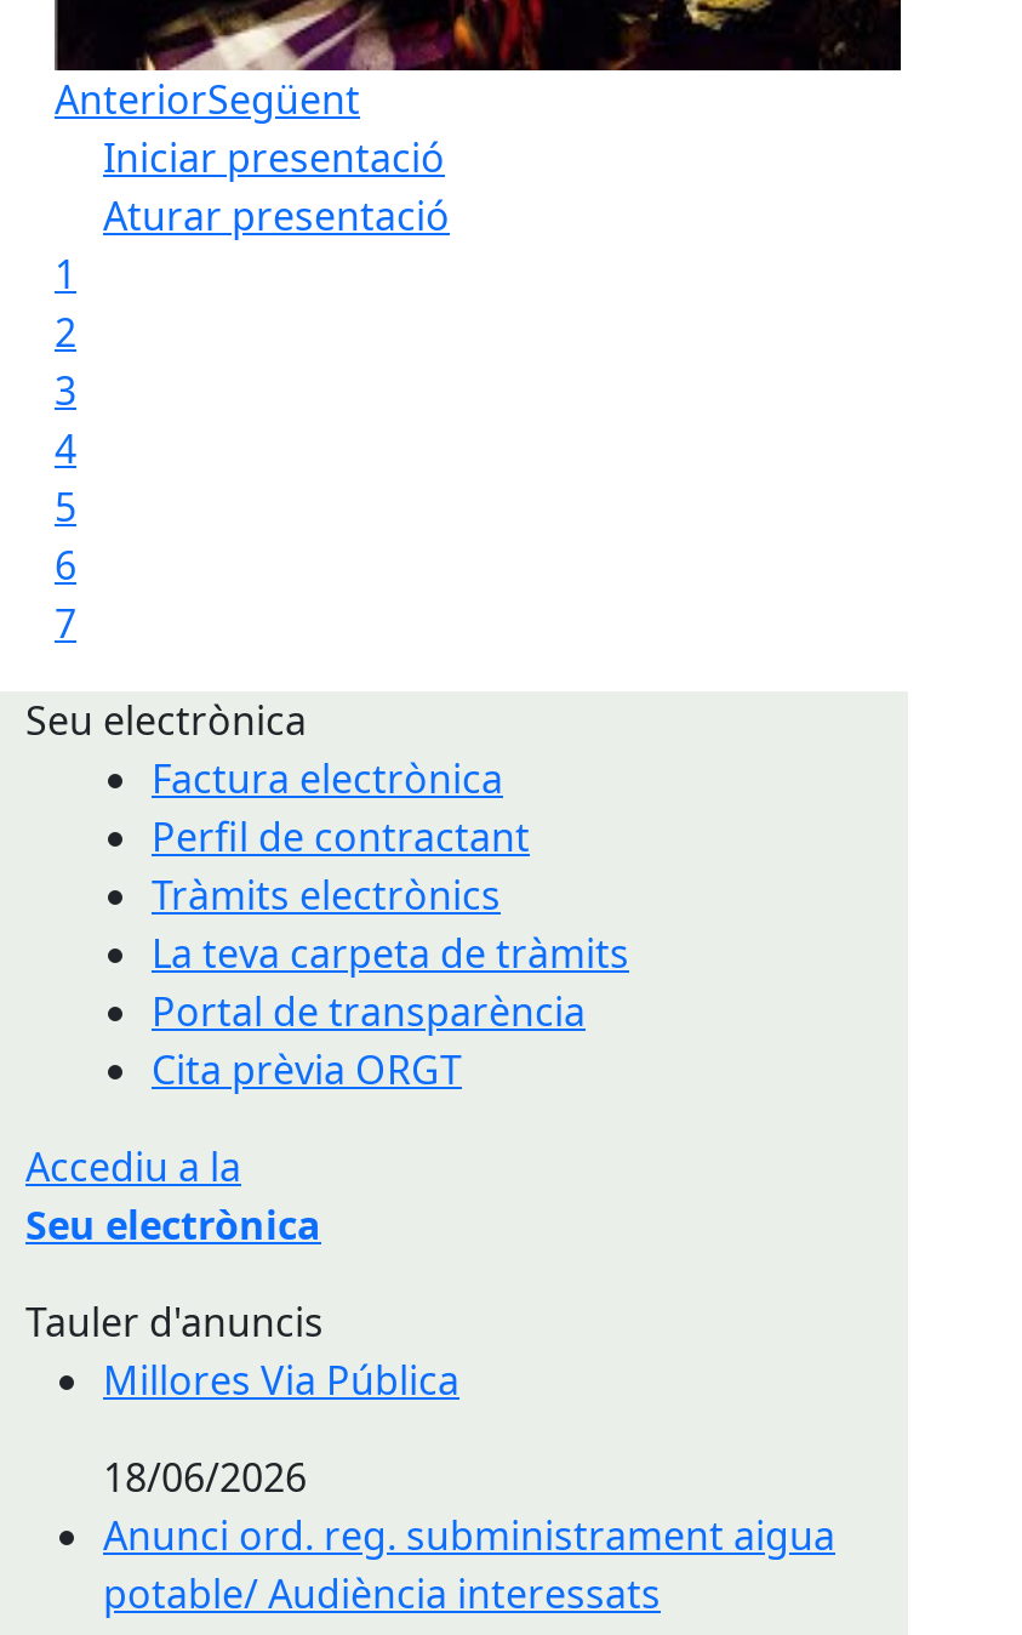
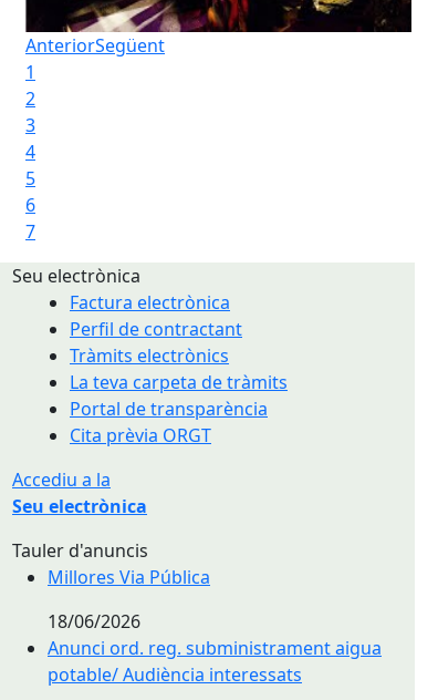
- Iniciar presentació
- Aturar presentació
